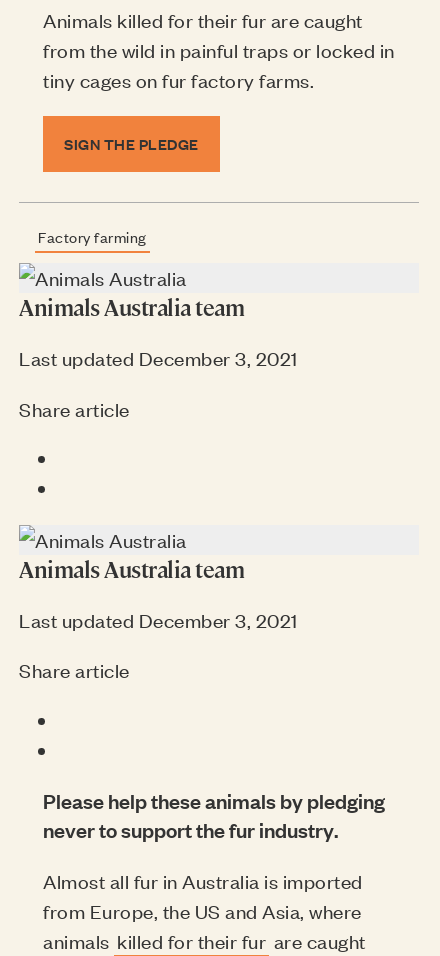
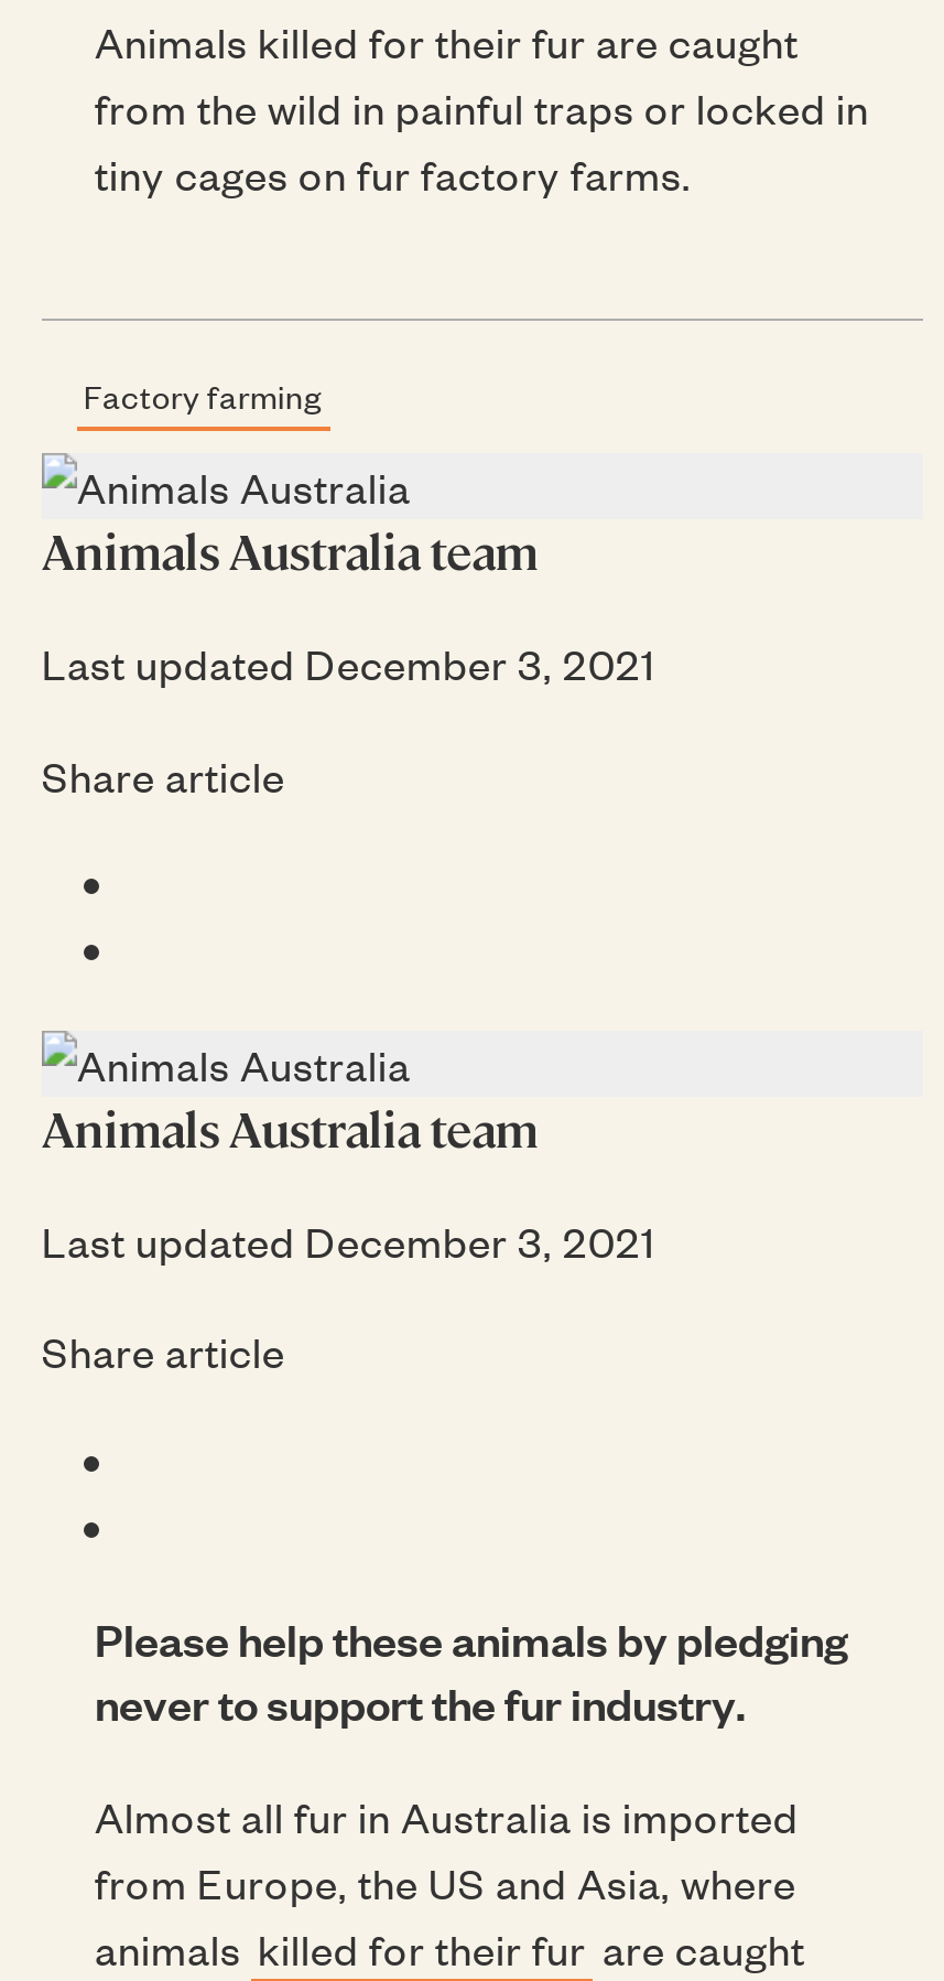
- SIGN THE PLEDGE
